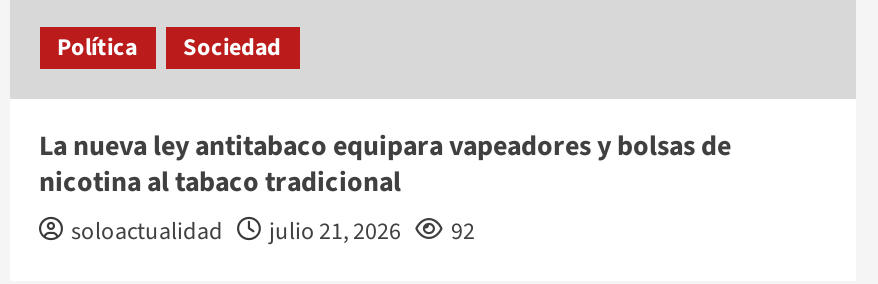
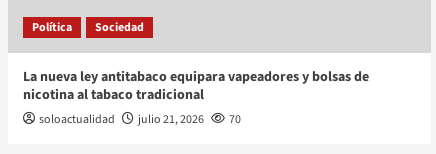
- soloactualidad julio 21, 2026 92
+ soloactualidad julio 21, 2026 70
